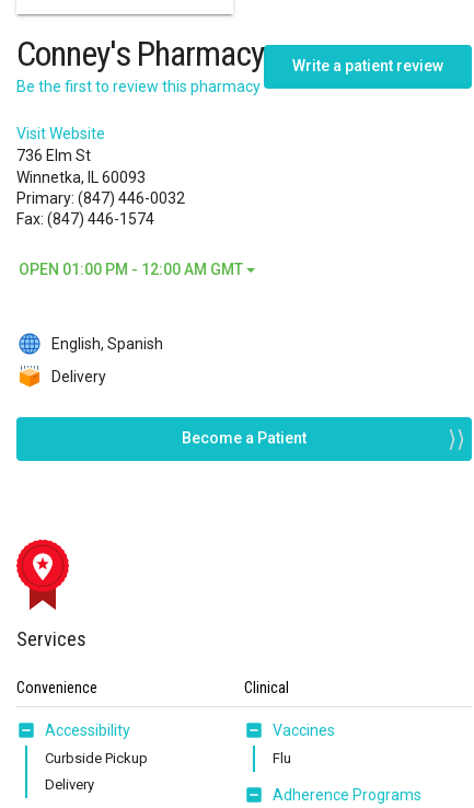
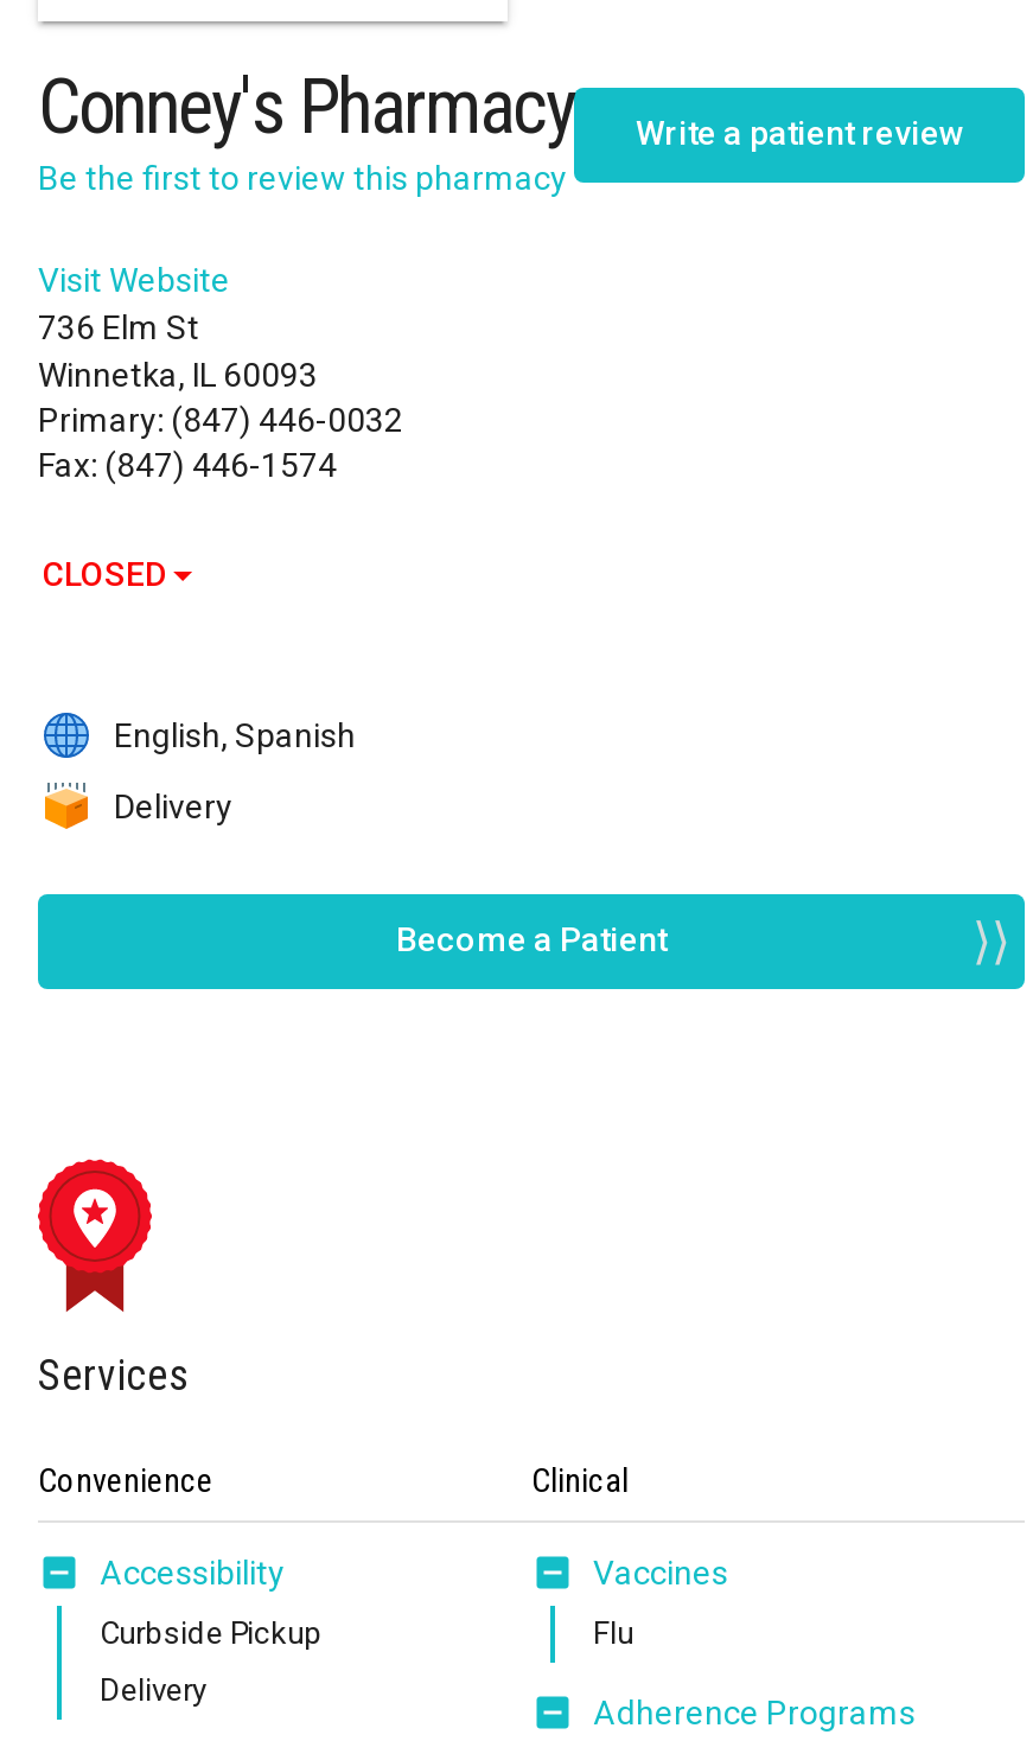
- OPEN 01:00 PM - 12:00 AM GMT
+ CLOSED
